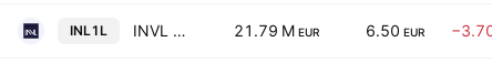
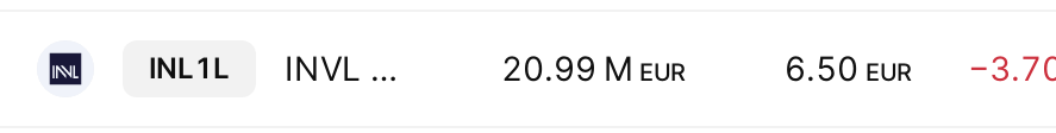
- 21.79 M EUR
+ 20.99 M EUR
